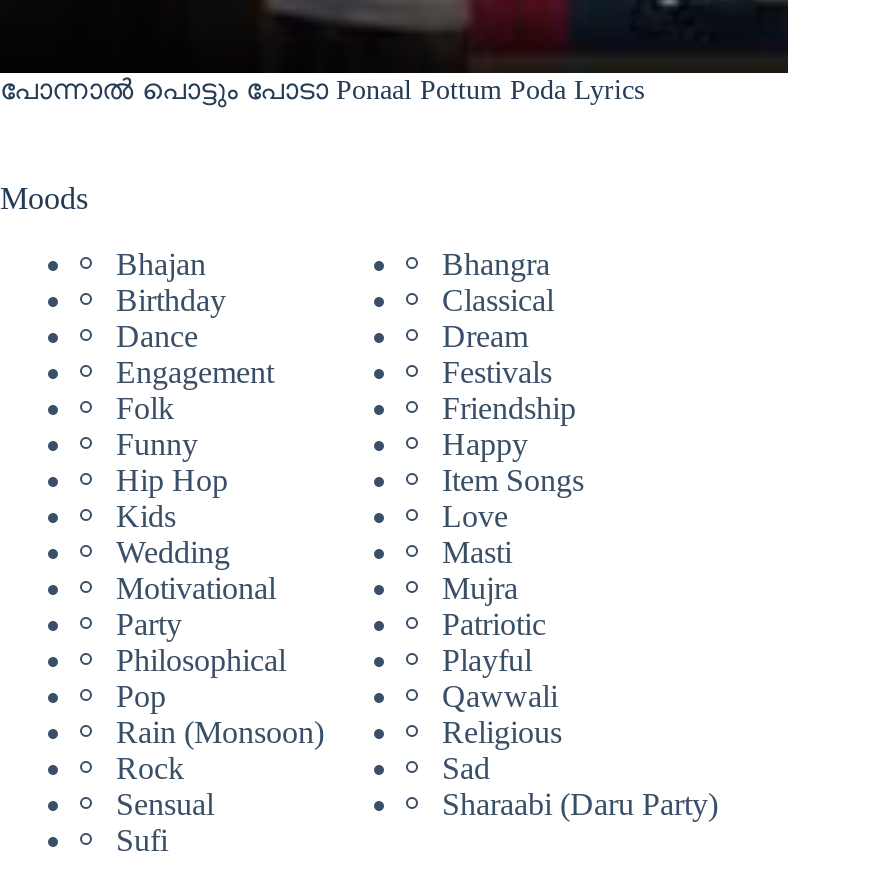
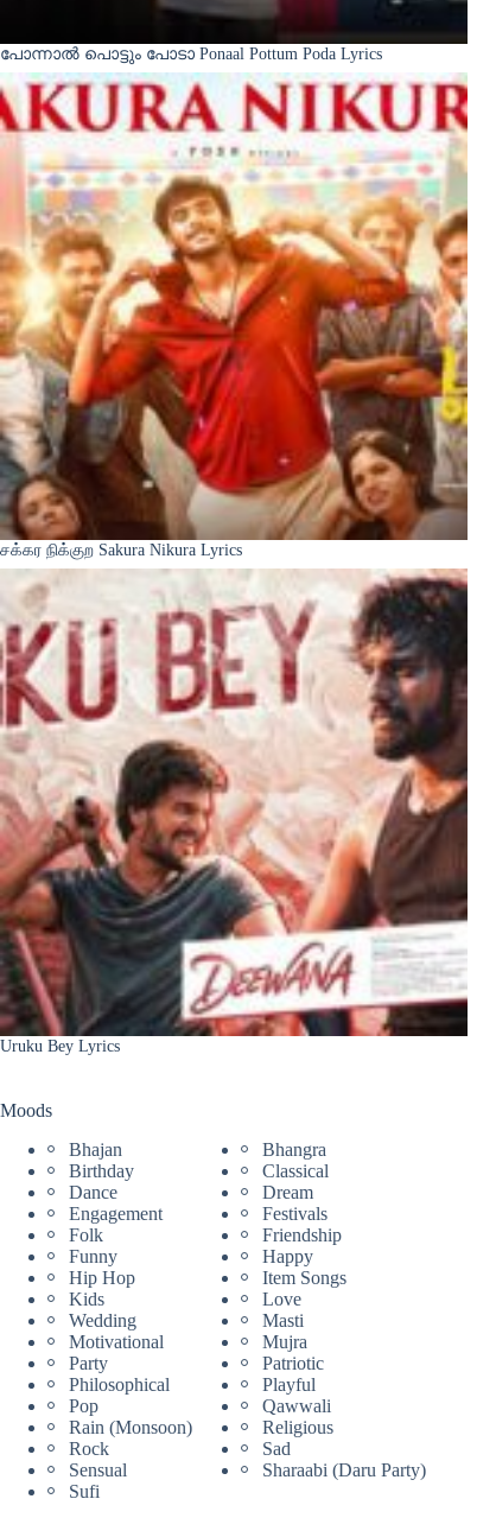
+ [image]
+ சக்கர நிக்குற Sakura Nikura Lyrics

+ [image]
+ Uruku Bey Lyrics
